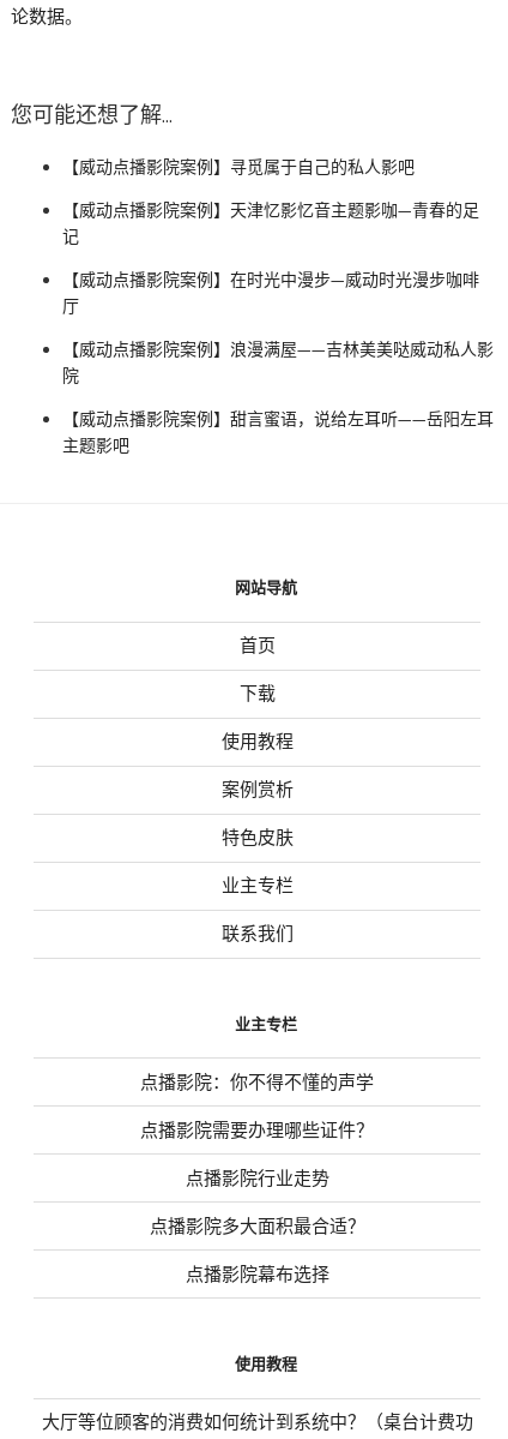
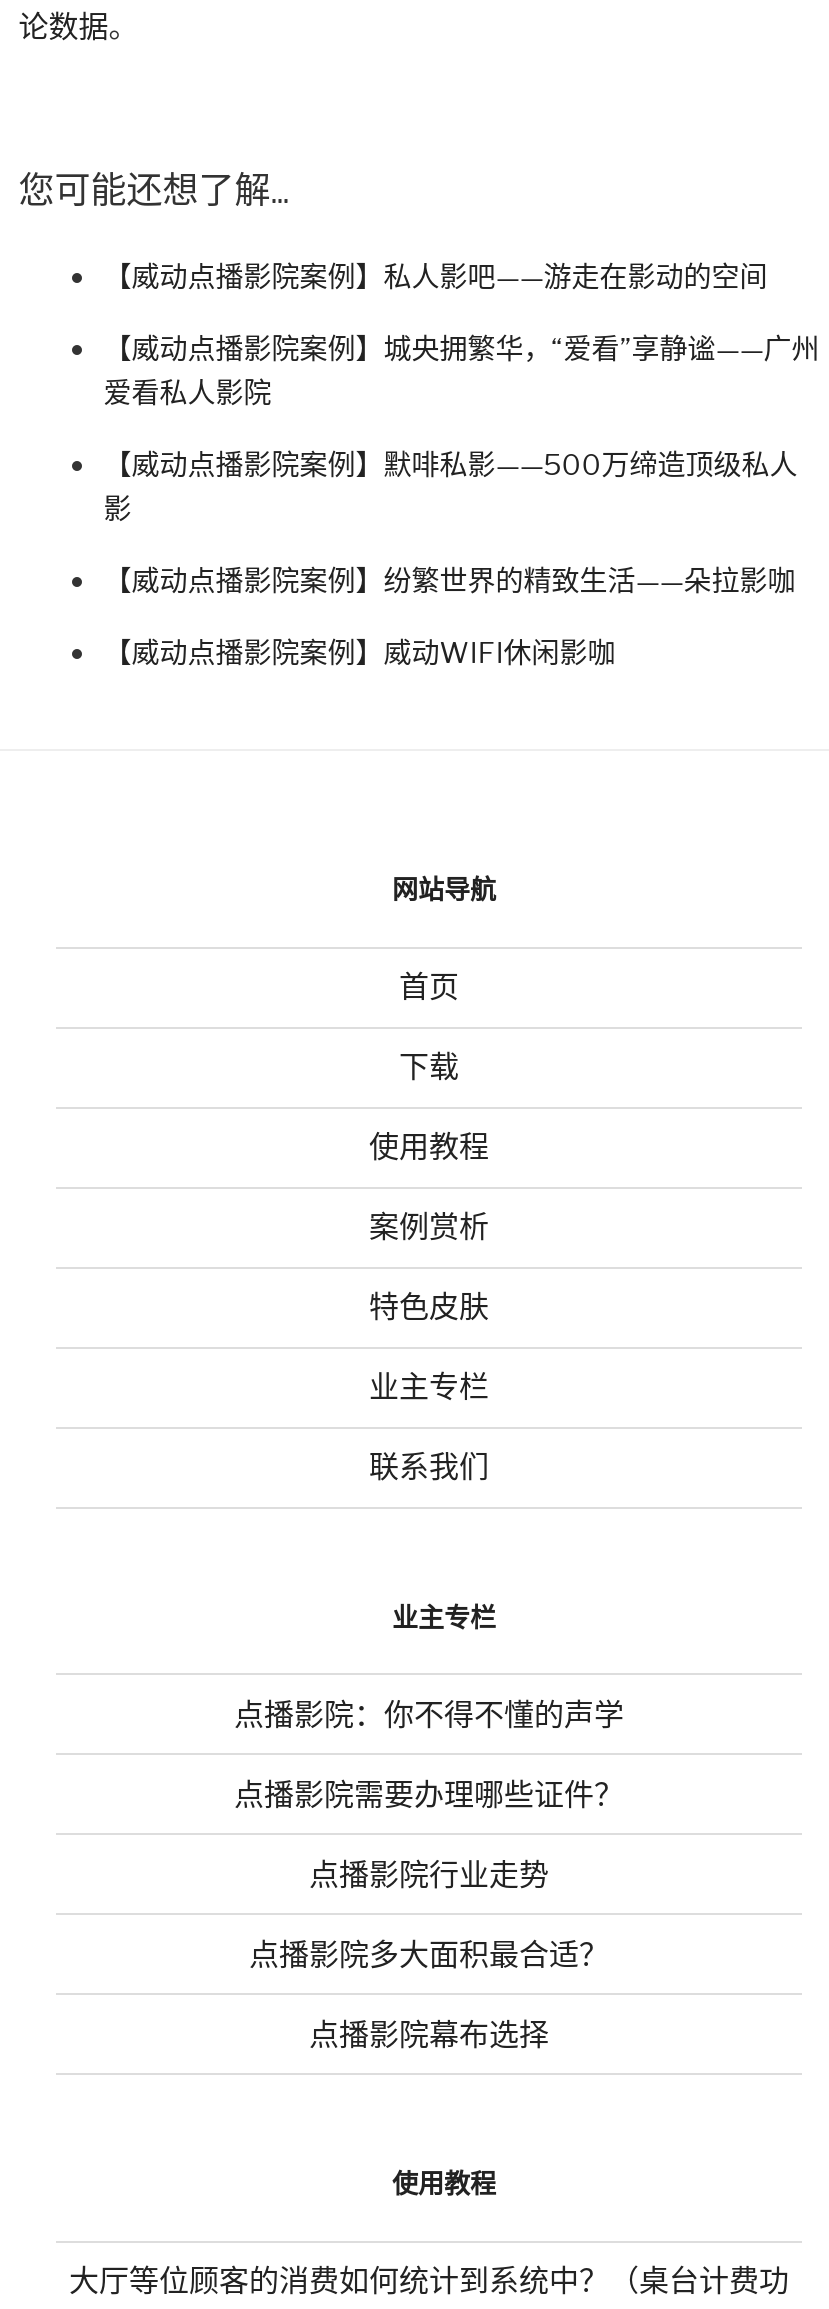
- 【威动点播影院案例】寻觅属于自己的私人影吧
+ 【威动点播影院案例】私人影吧——游走在影动的空间

- 【威动点播影院案例】天津忆影忆音主题影咖—青春的足
- 记
+ 【威动点播影院案例】城央拥繁华，“爱看”享静谧——广州
+ 爱看私人影院

- 【威动点播影院案例】在时光中漫步—威动时光漫步咖啡
- 厅
+ 【威动点播影院案例】默啡私影——500万缔造顶级私人
+ 影

- 【威动点播影院案例】浪漫满屋——吉林美美哒威动私人影
- 院
+ 【威动点播影院案例】纷繁世界的精致生活——朵拉影咖

- 【威动点播影院案例】甜言蜜语，说给左耳听——岳阳左耳
- 主题影吧
+ 【威动点播影院案例】威动WIFI休闲影咖
